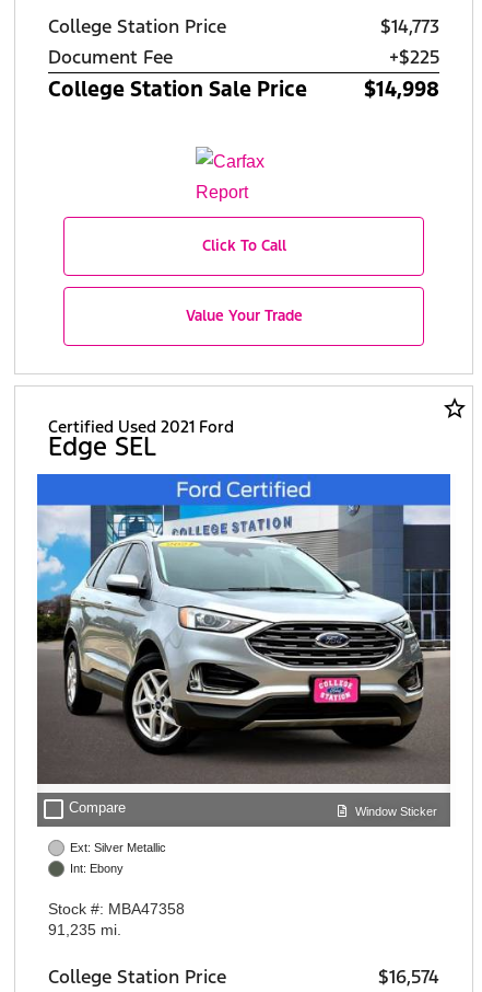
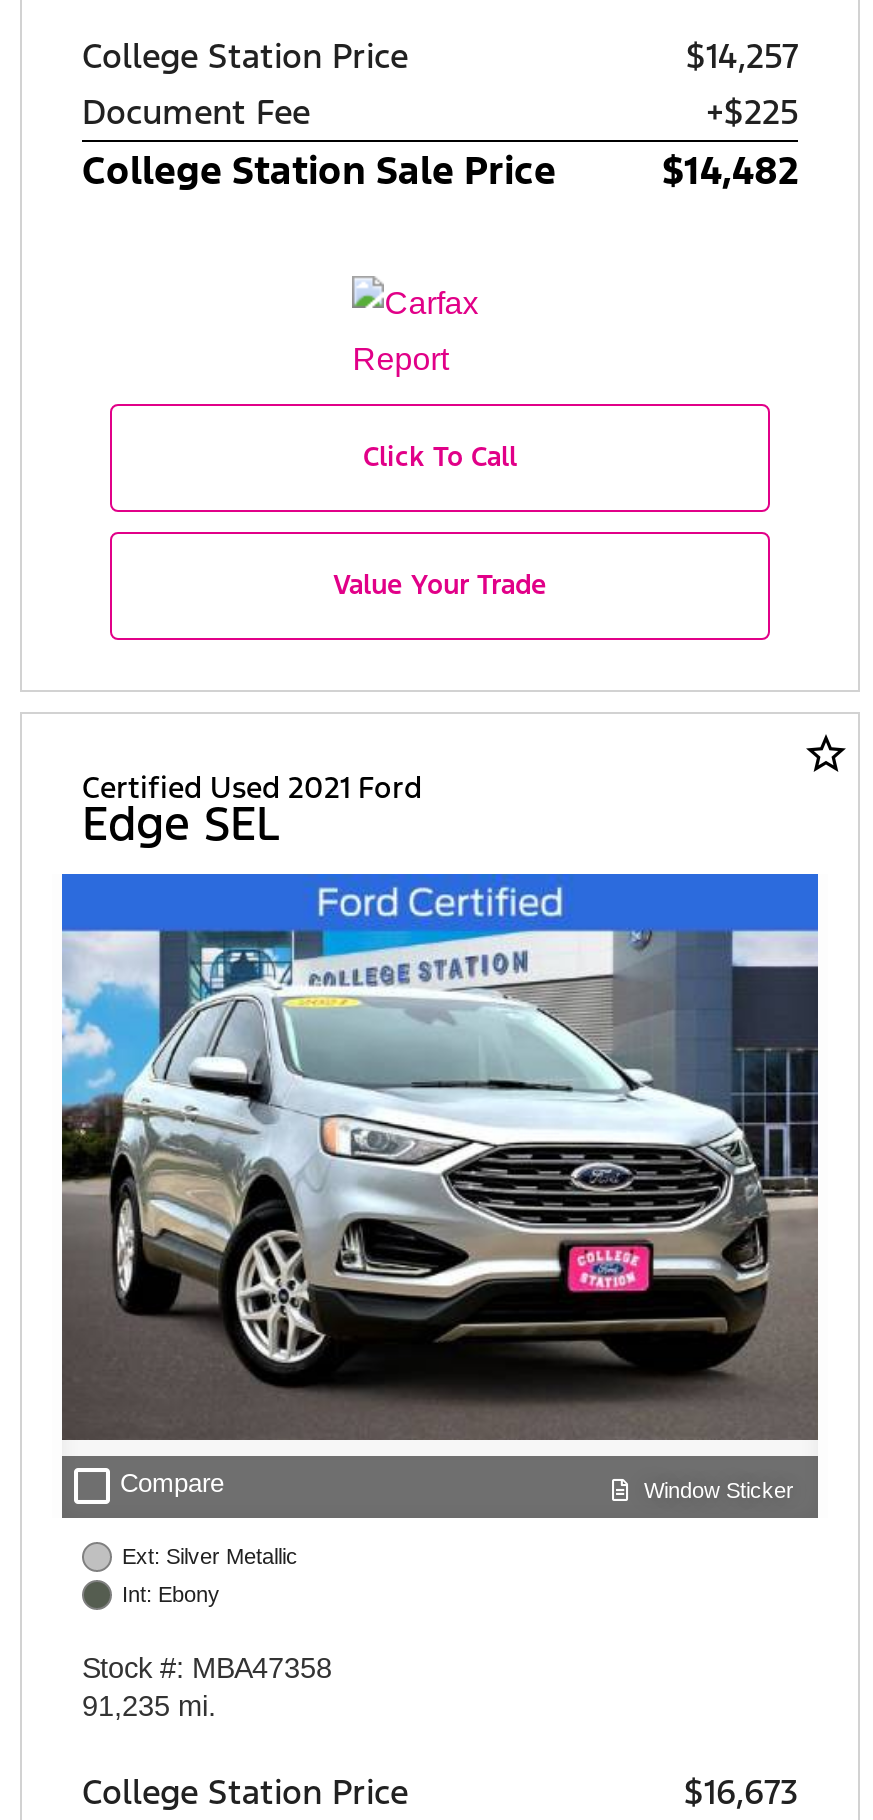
- $14,773
+ $14,257

- $14,998
+ $14,482

- $16,574
+ $16,673
